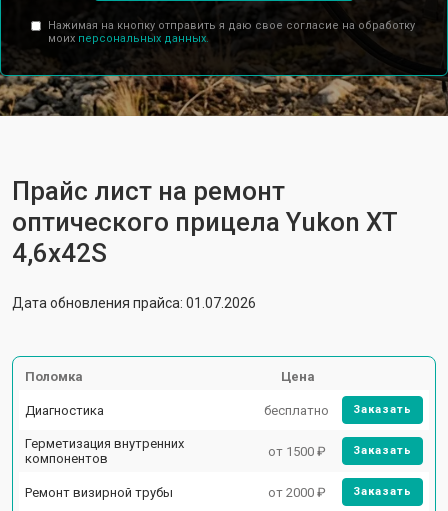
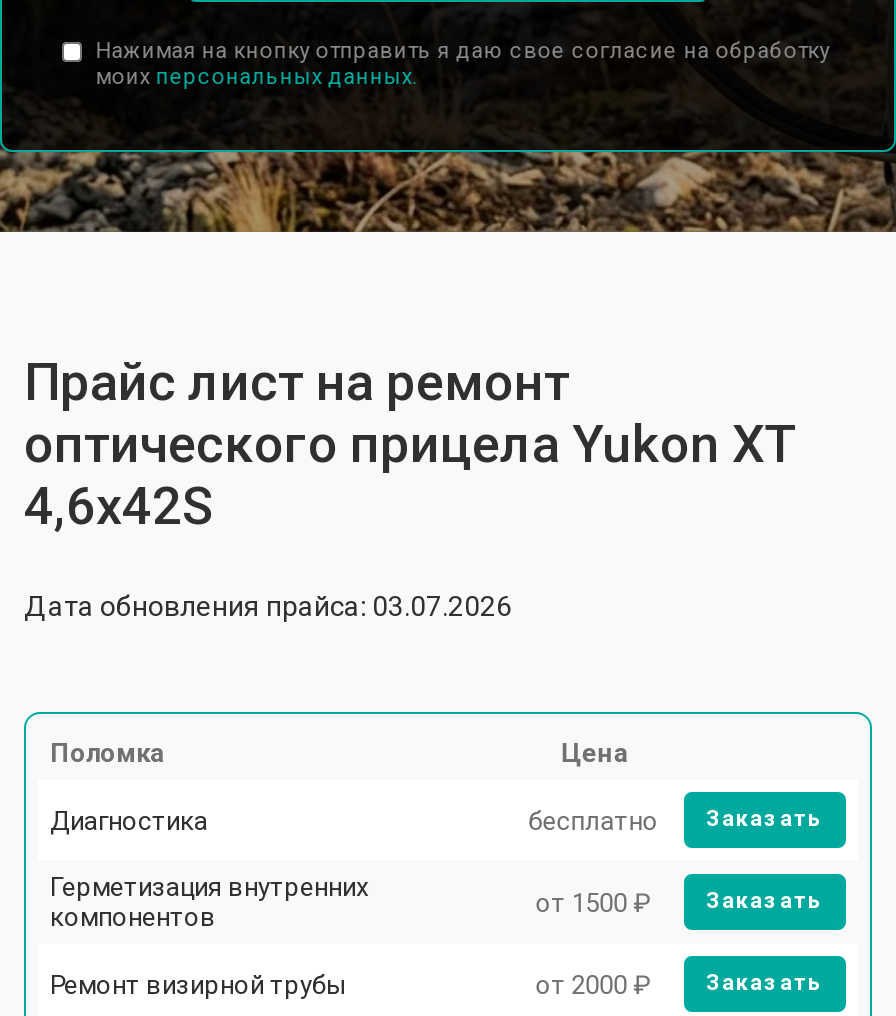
- Дата обновления прайса: 01.07.2026
+ Дата обновления прайса: 03.07.2026
